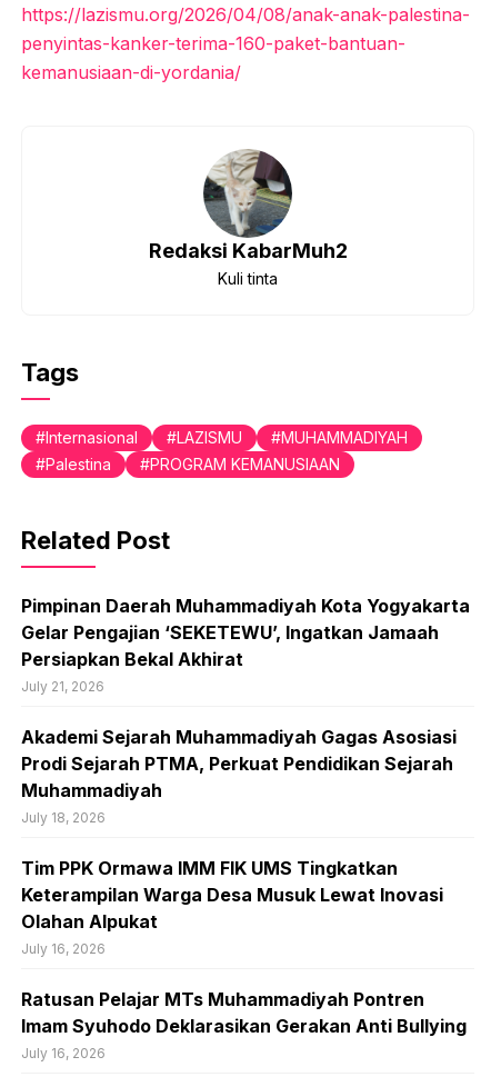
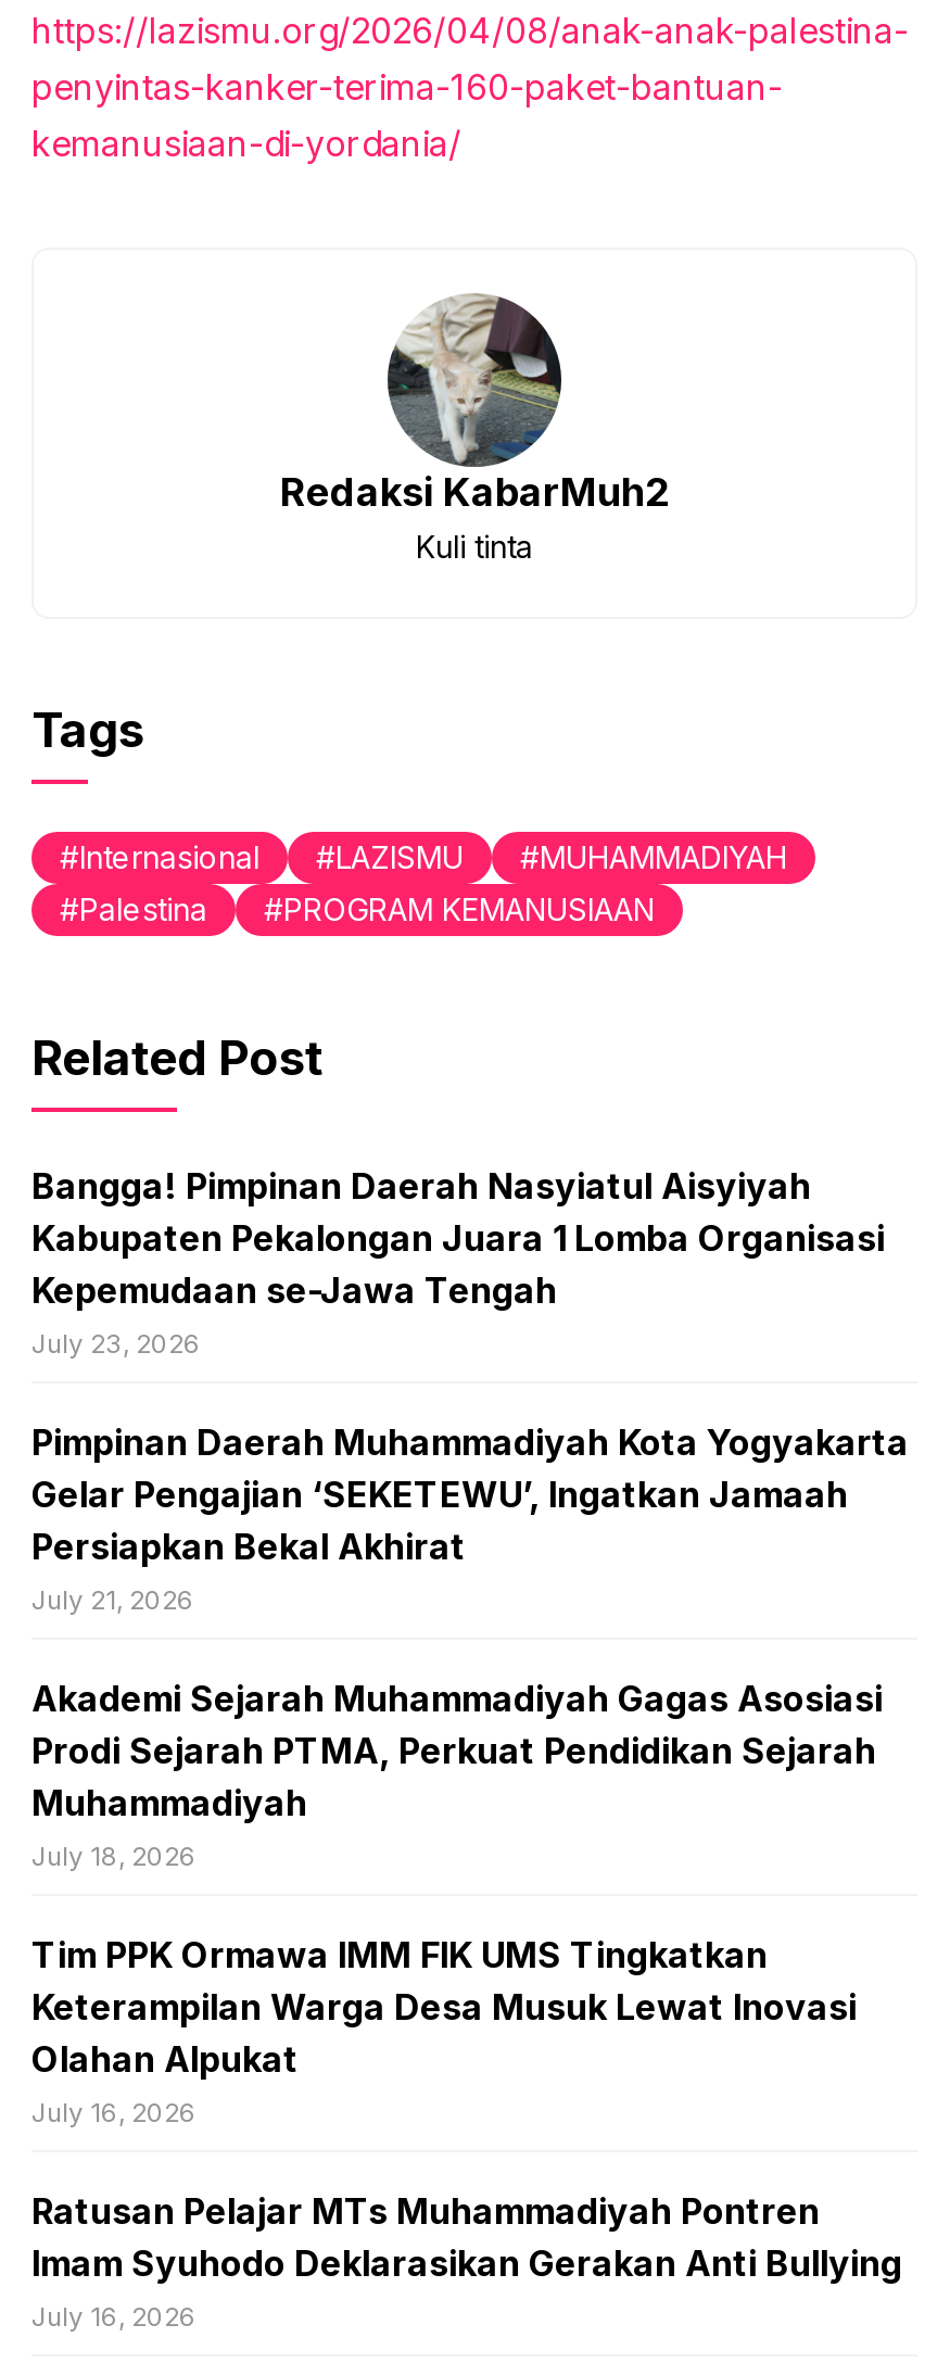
+ Bangga! Pimpinan Daerah Nasyiatul Aisyiyah
+ Kabupaten Pekalongan Juara 1 Lomba Organisasi
+ Kepemudaan se-Jawa Tengah
+ July 23, 2026
